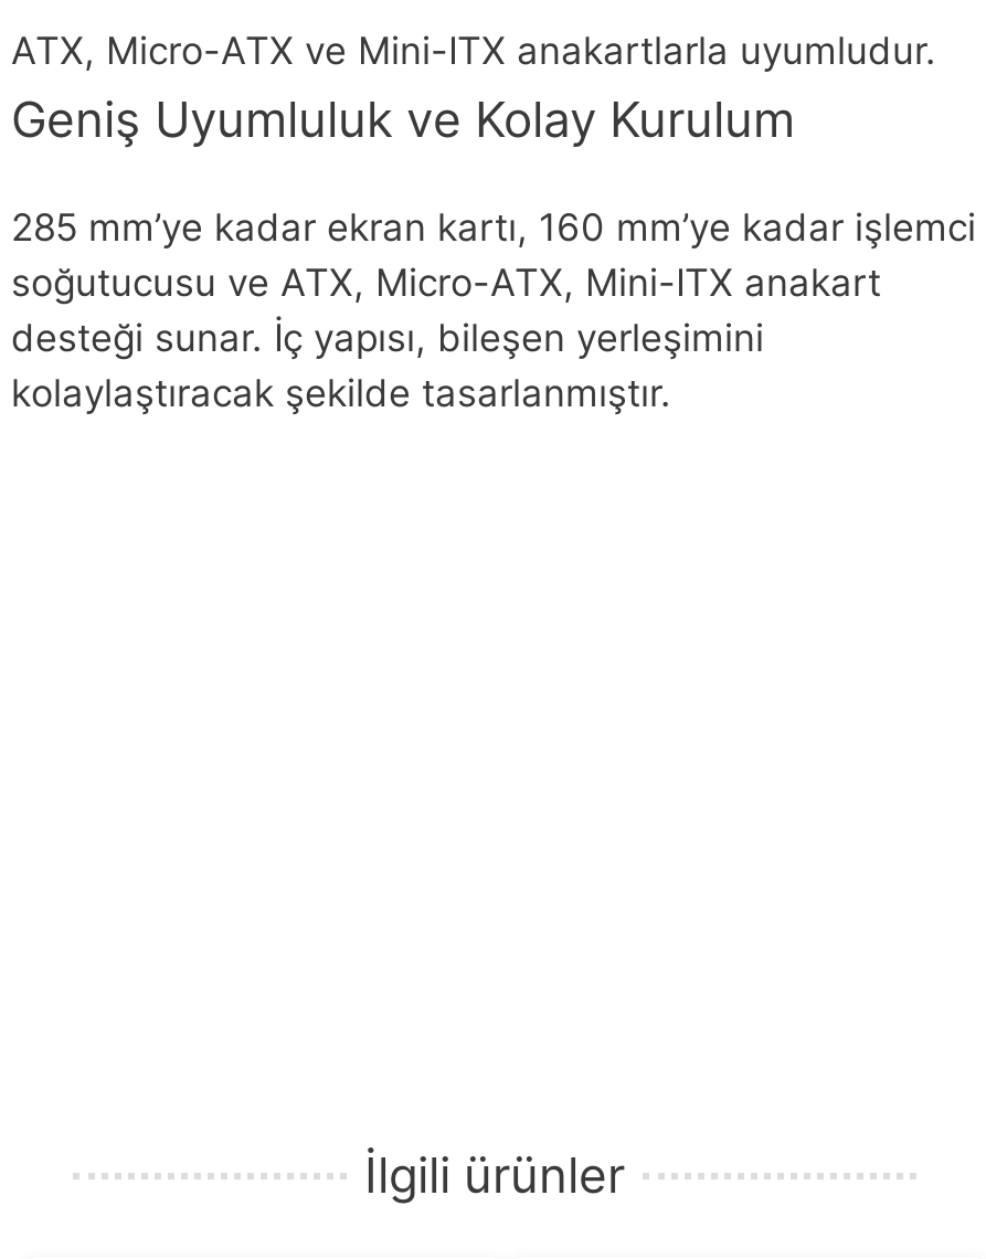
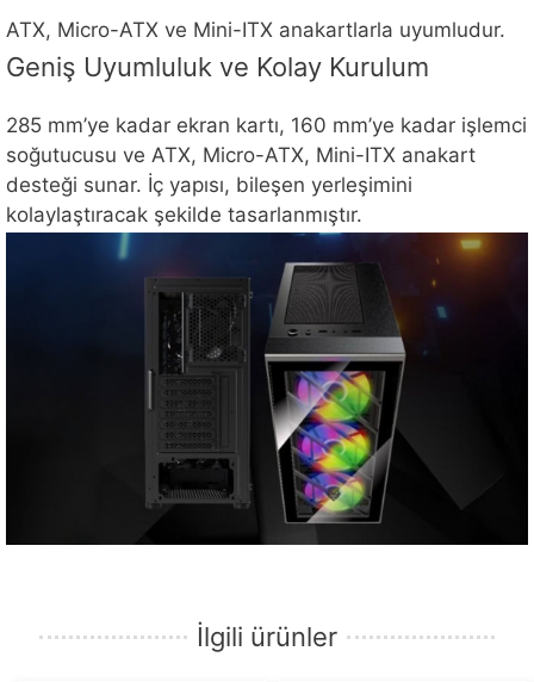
+ [image]
